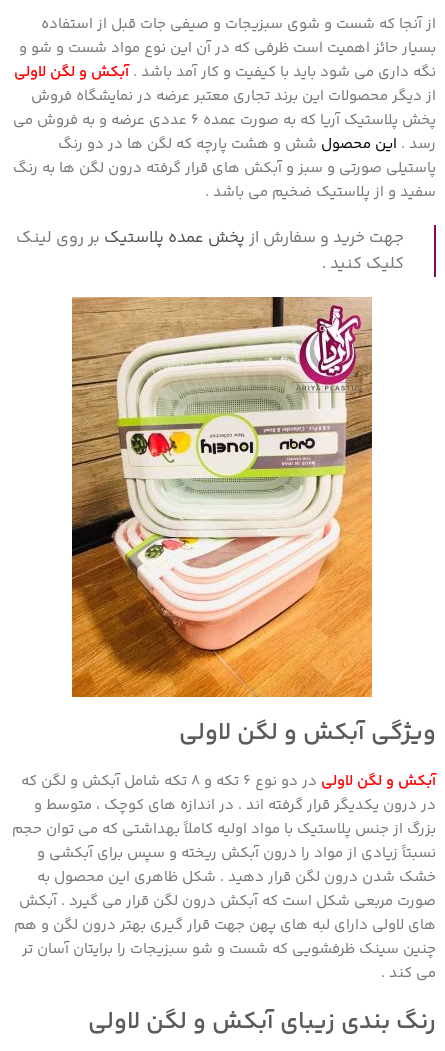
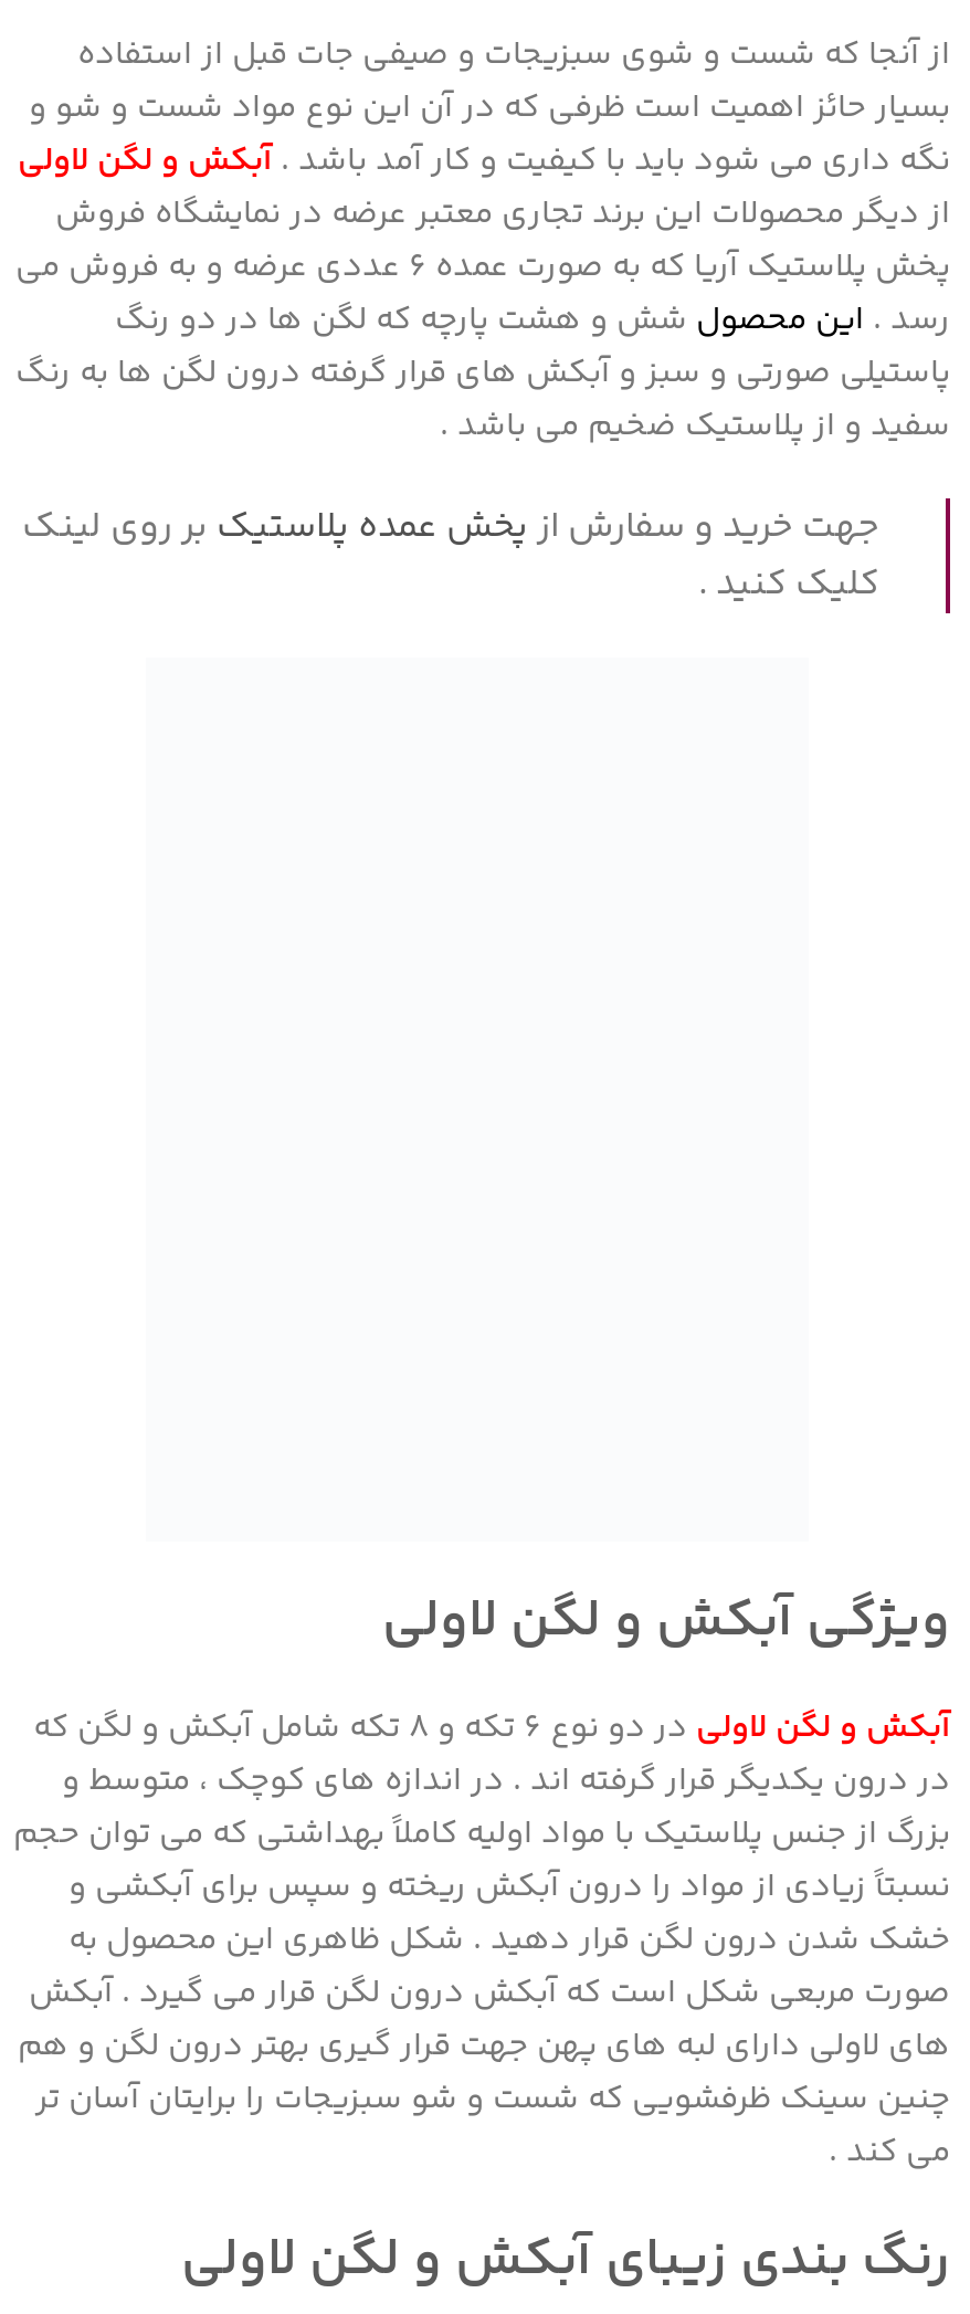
- [image]
